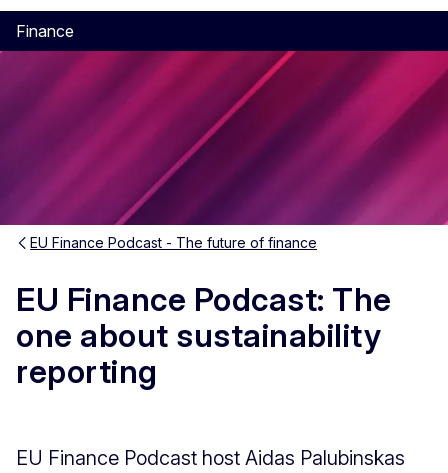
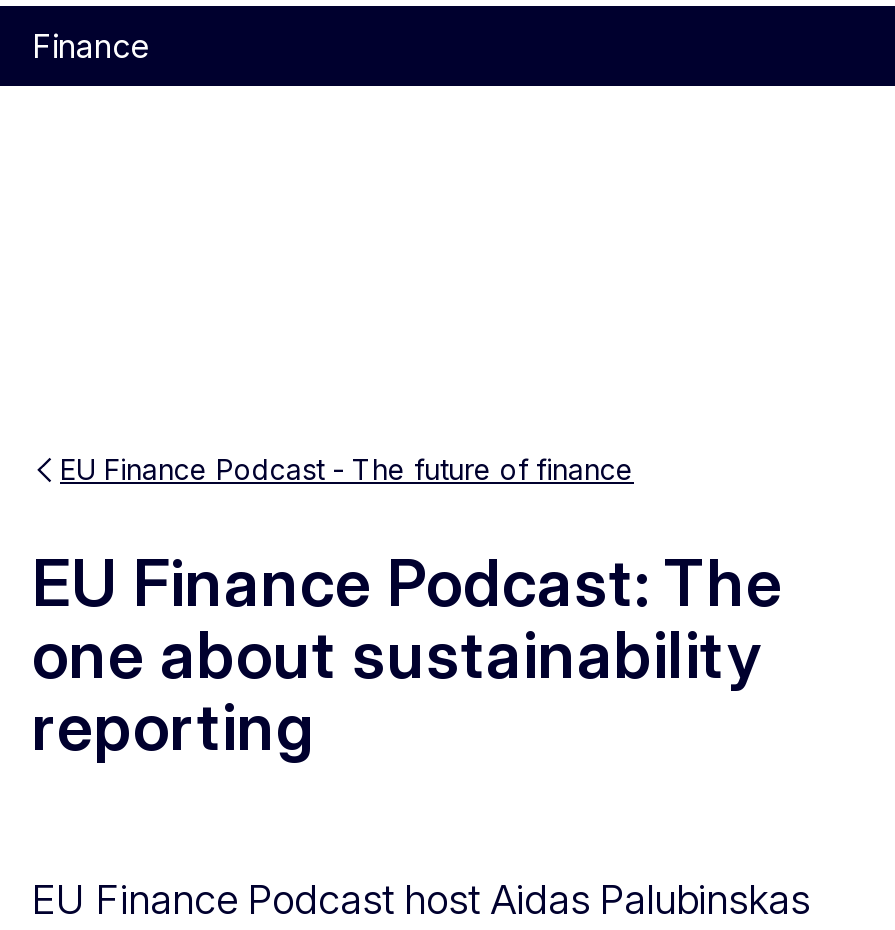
- [image]
